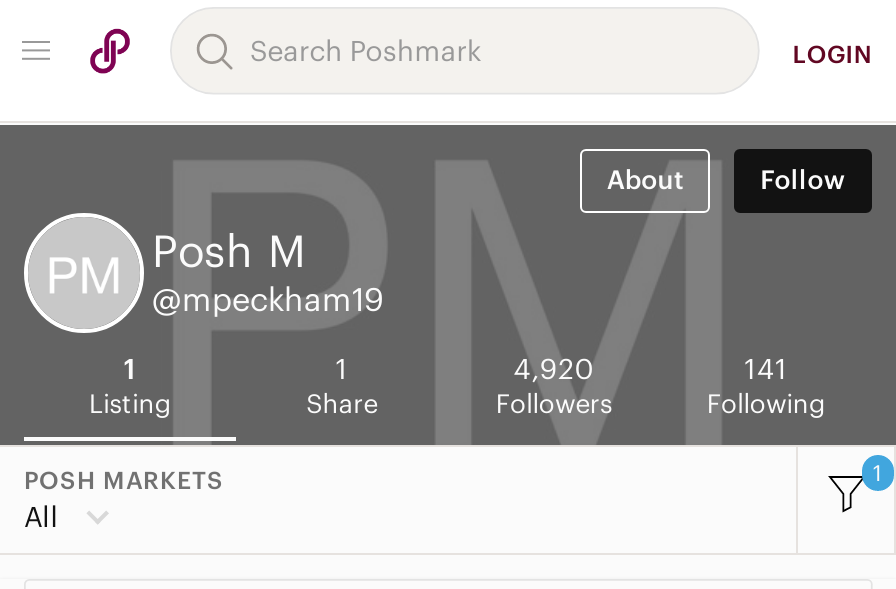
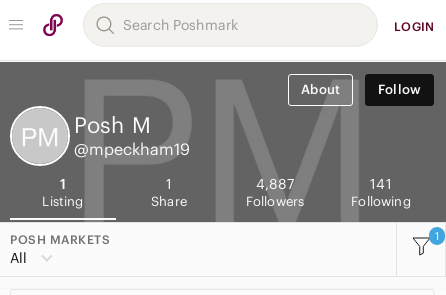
- 4,920
+ 4,887
